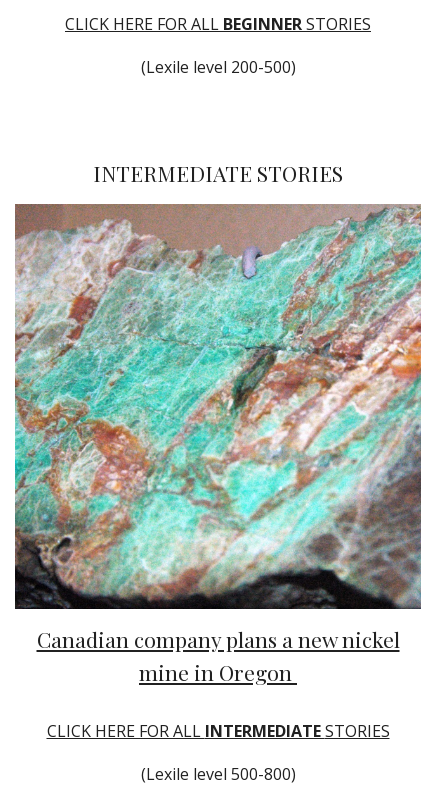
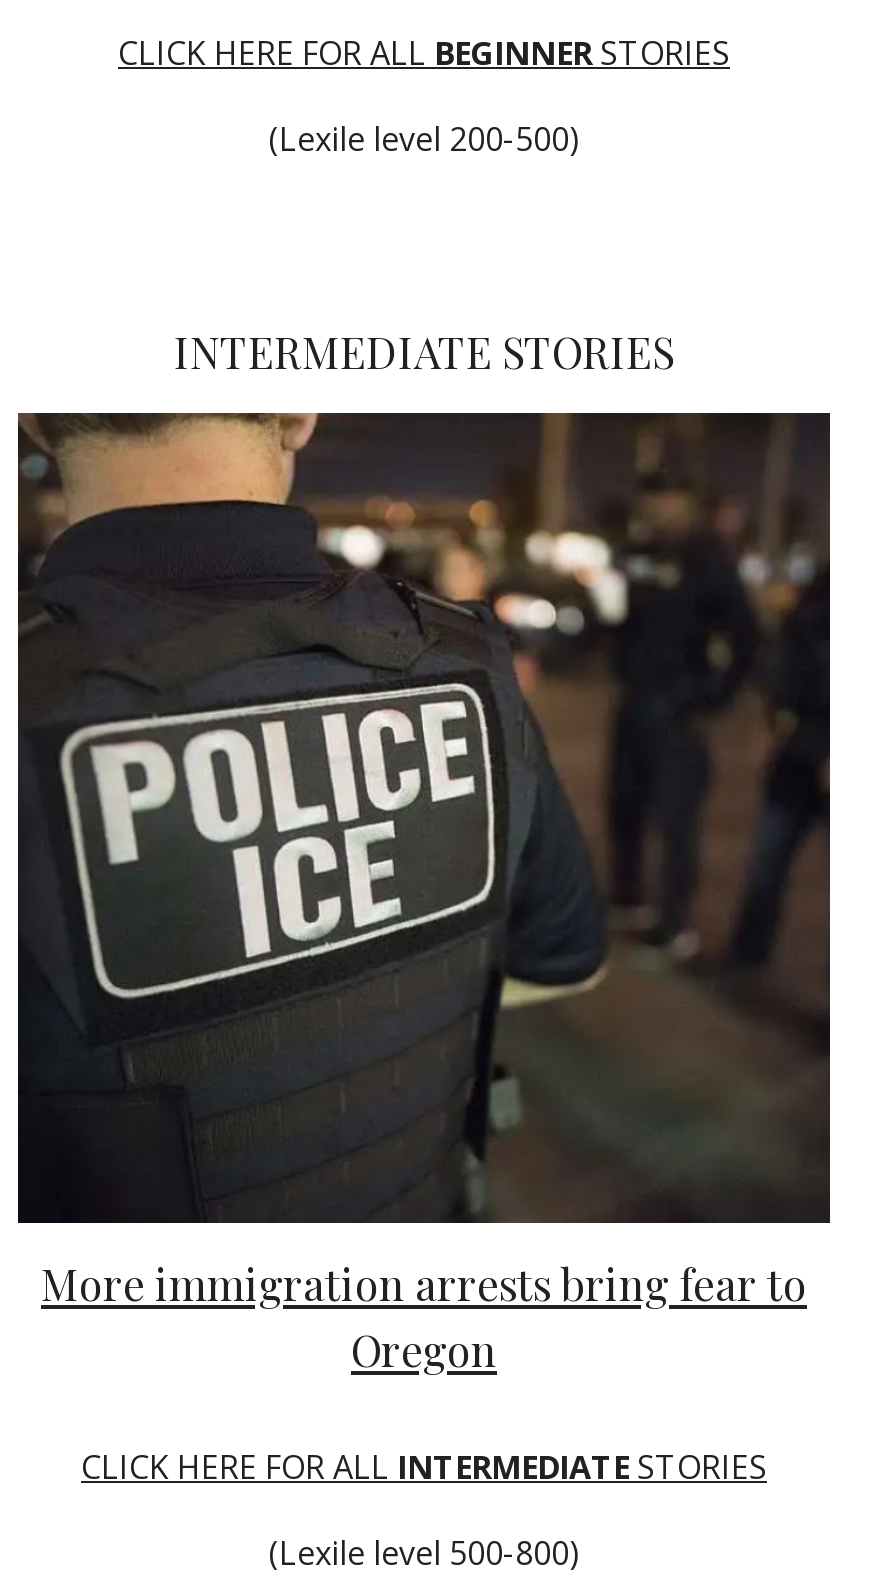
- [image]
- Canadian company plans a new nickel
- mine in Oregon
+ [image]
+ More immigration arrests bring fear to
+ Oregon
